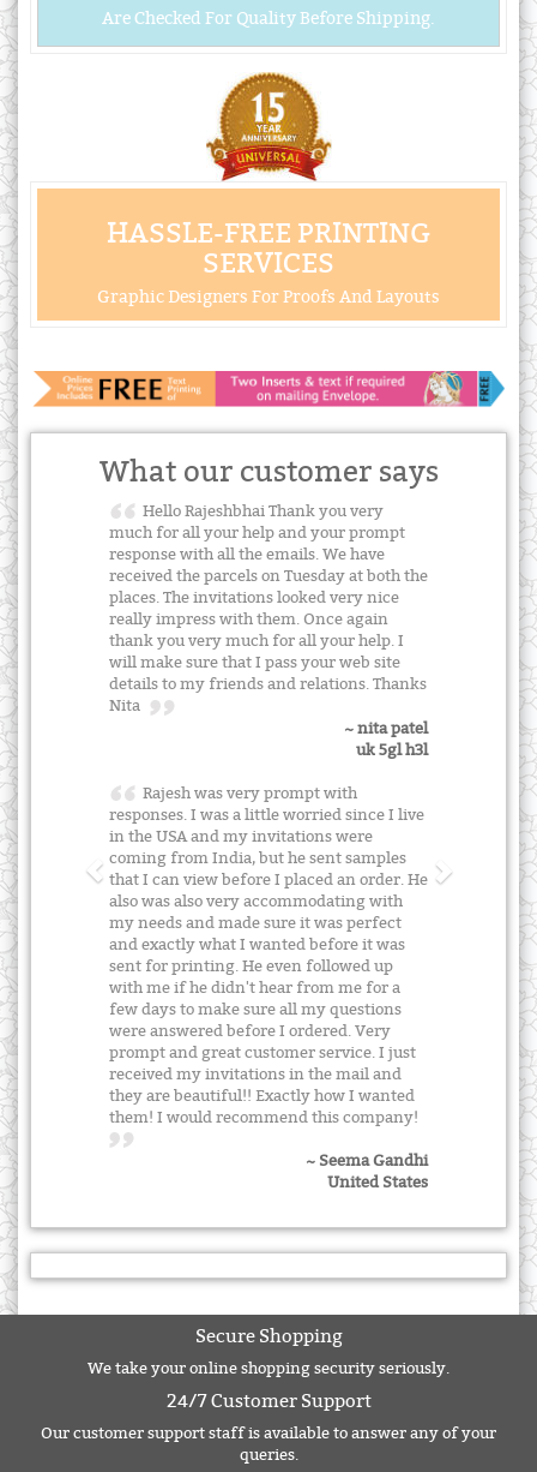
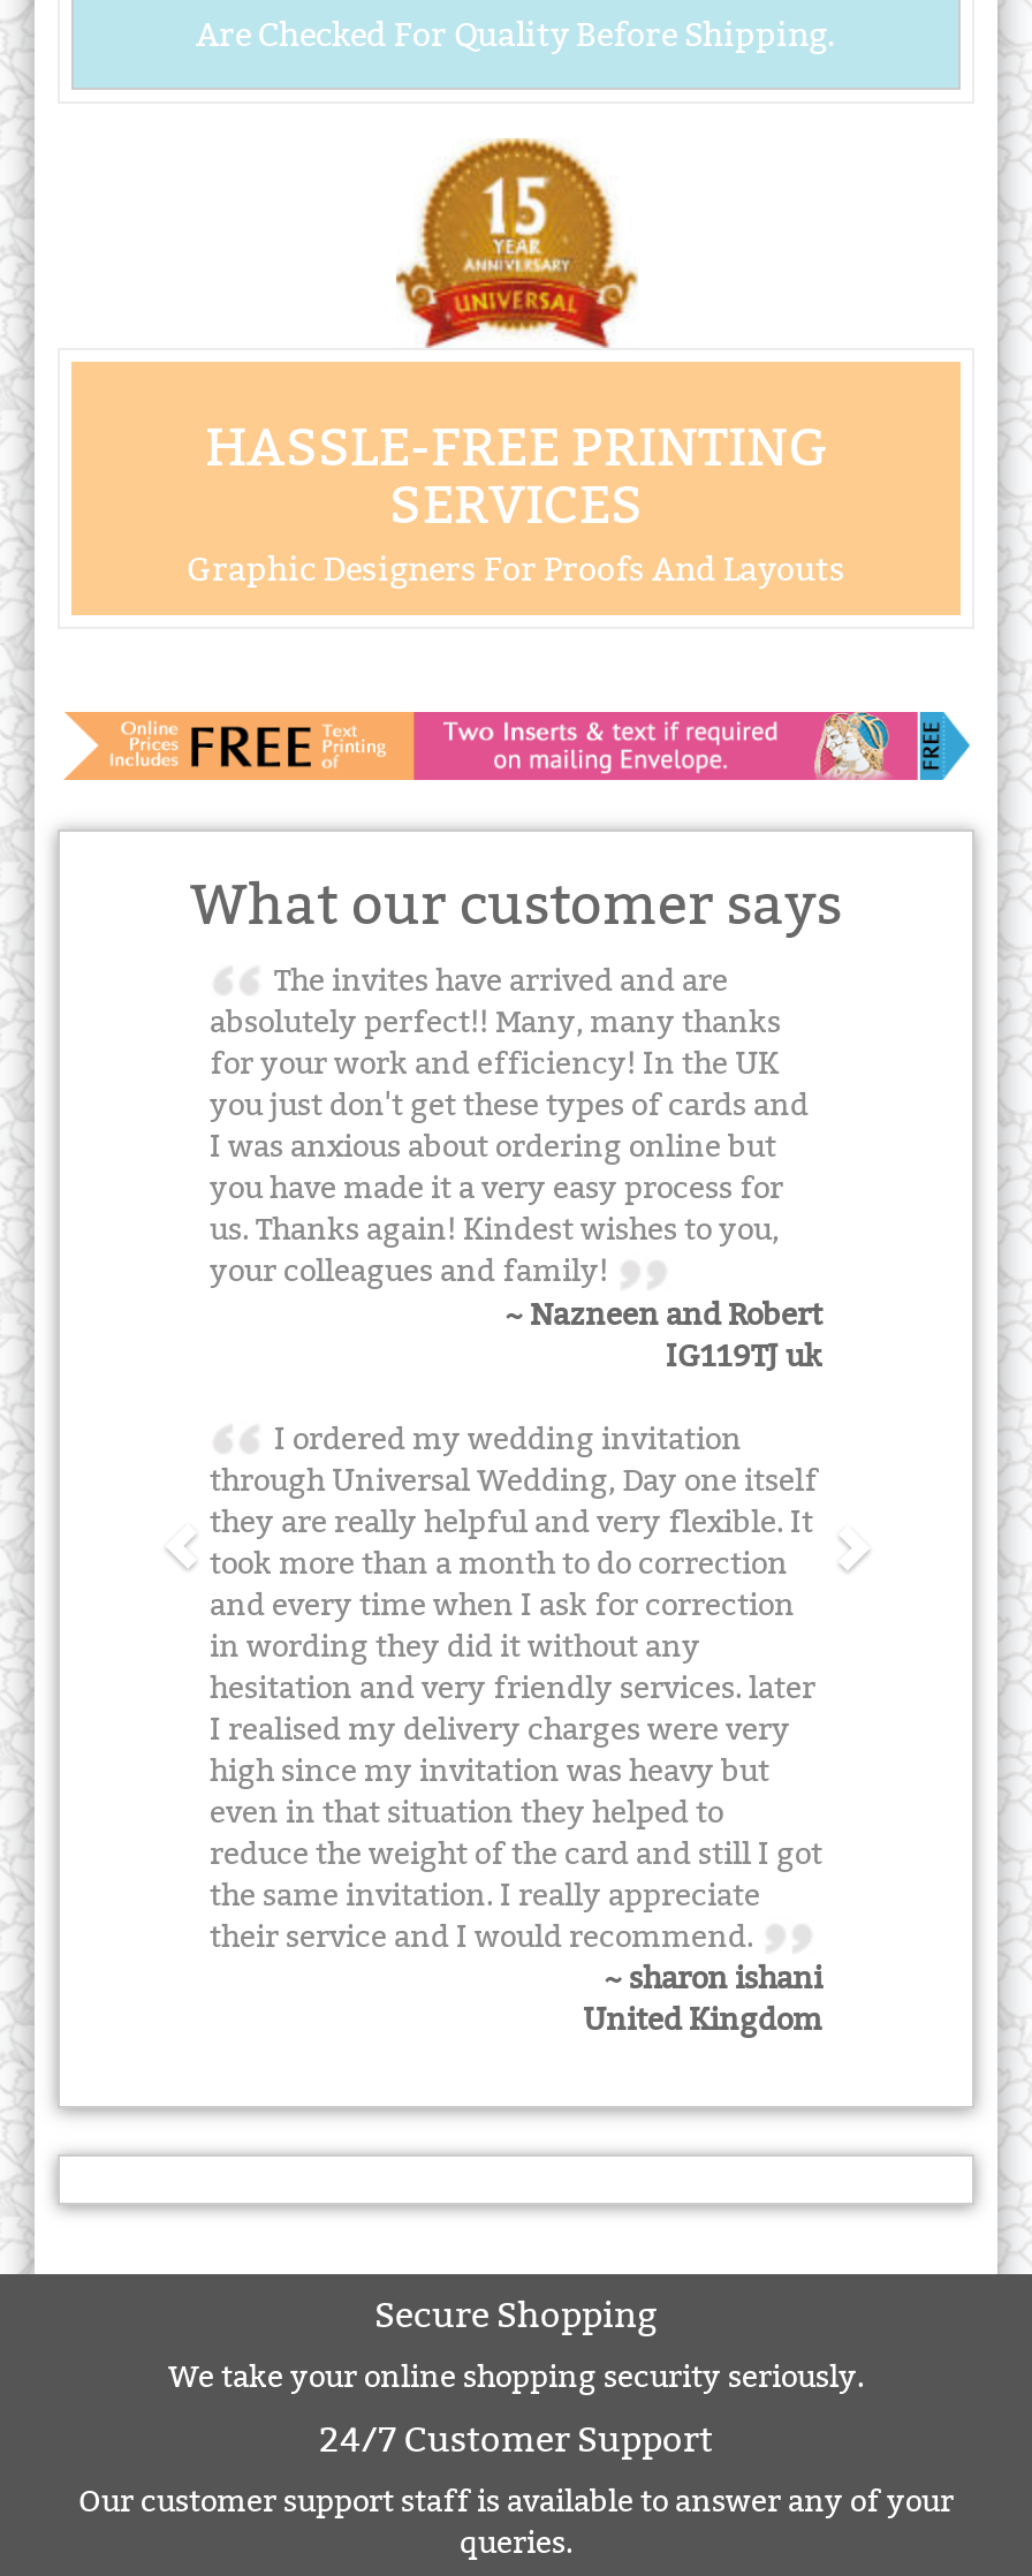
- Hello Rajeshbhai Thank you very
- much for all your help and your prompt
- response with all the emails. We have
- received the parcels on Tuesday at both the
- places. The invitations looked very nice
- really impress with them. Once again
- thank you very much for all your help. I
- will make sure that I pass your web site
- details to my friends and relations. Thanks
- Nita
- ~ nita patel
- uk 5gl h3l
- Rajesh was very prompt with
- responses. I was a little worried since I live
- in the USA and my invitations were
- coming from India, but he sent samples
- that I can view before I placed an order. He
- also was also very accommodating with
- my needs and made sure it was perfect
- and exactly what I wanted before it was
- sent for printing. He even followed up
- with me if he didn't hear from me for a
- few days to make sure all my questions
- were answered before I ordered. Very
- prompt and great customer service. I just
- received my invitations in the mail and
- they are beautiful!! Exactly how I wanted
- them! I would recommend this company!
- ~ Seema Gandhi
- United States
+ The invites have arrived and are
+ absolutely perfect!! Many, many thanks
+ for your work and efficiency! In the UK
+ you just don't get these types of cards and
+ I was anxious about ordering online but
+ you have made it a very easy process for
+ us. Thanks again! Kindest wishes to you,
+ your colleagues and family!
+ ~ Nazneen and Robert
+ IG119TJ uk
+ I ordered my wedding invitation
+ through Universal Wedding, Day one itself
+ they are really helpful and very flexible. It
+ took more than a month to do correction
+ and every time when I ask for correction
+ in wording they did it without any
+ hesitation and very friendly services. later
+ I realised my delivery charges were very
+ high since my invitation was heavy but
+ even in that situation they helped to
+ reduce the weight of the card and still I got
+ the same invitation. I really appreciate
+ their service and I would recommend.
+ ~ sharon ishani
+ United Kingdom
